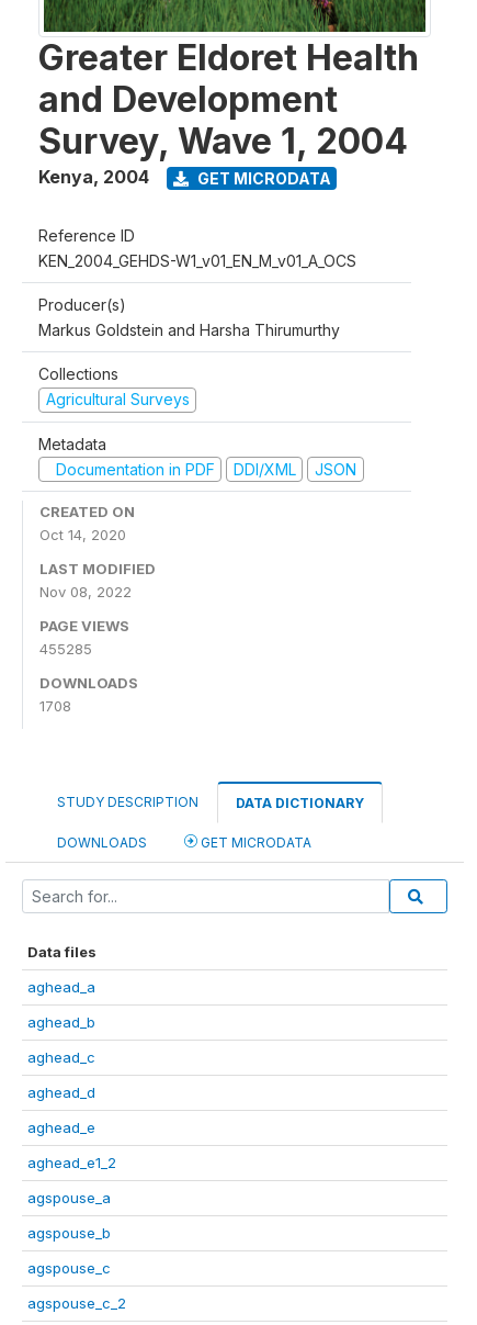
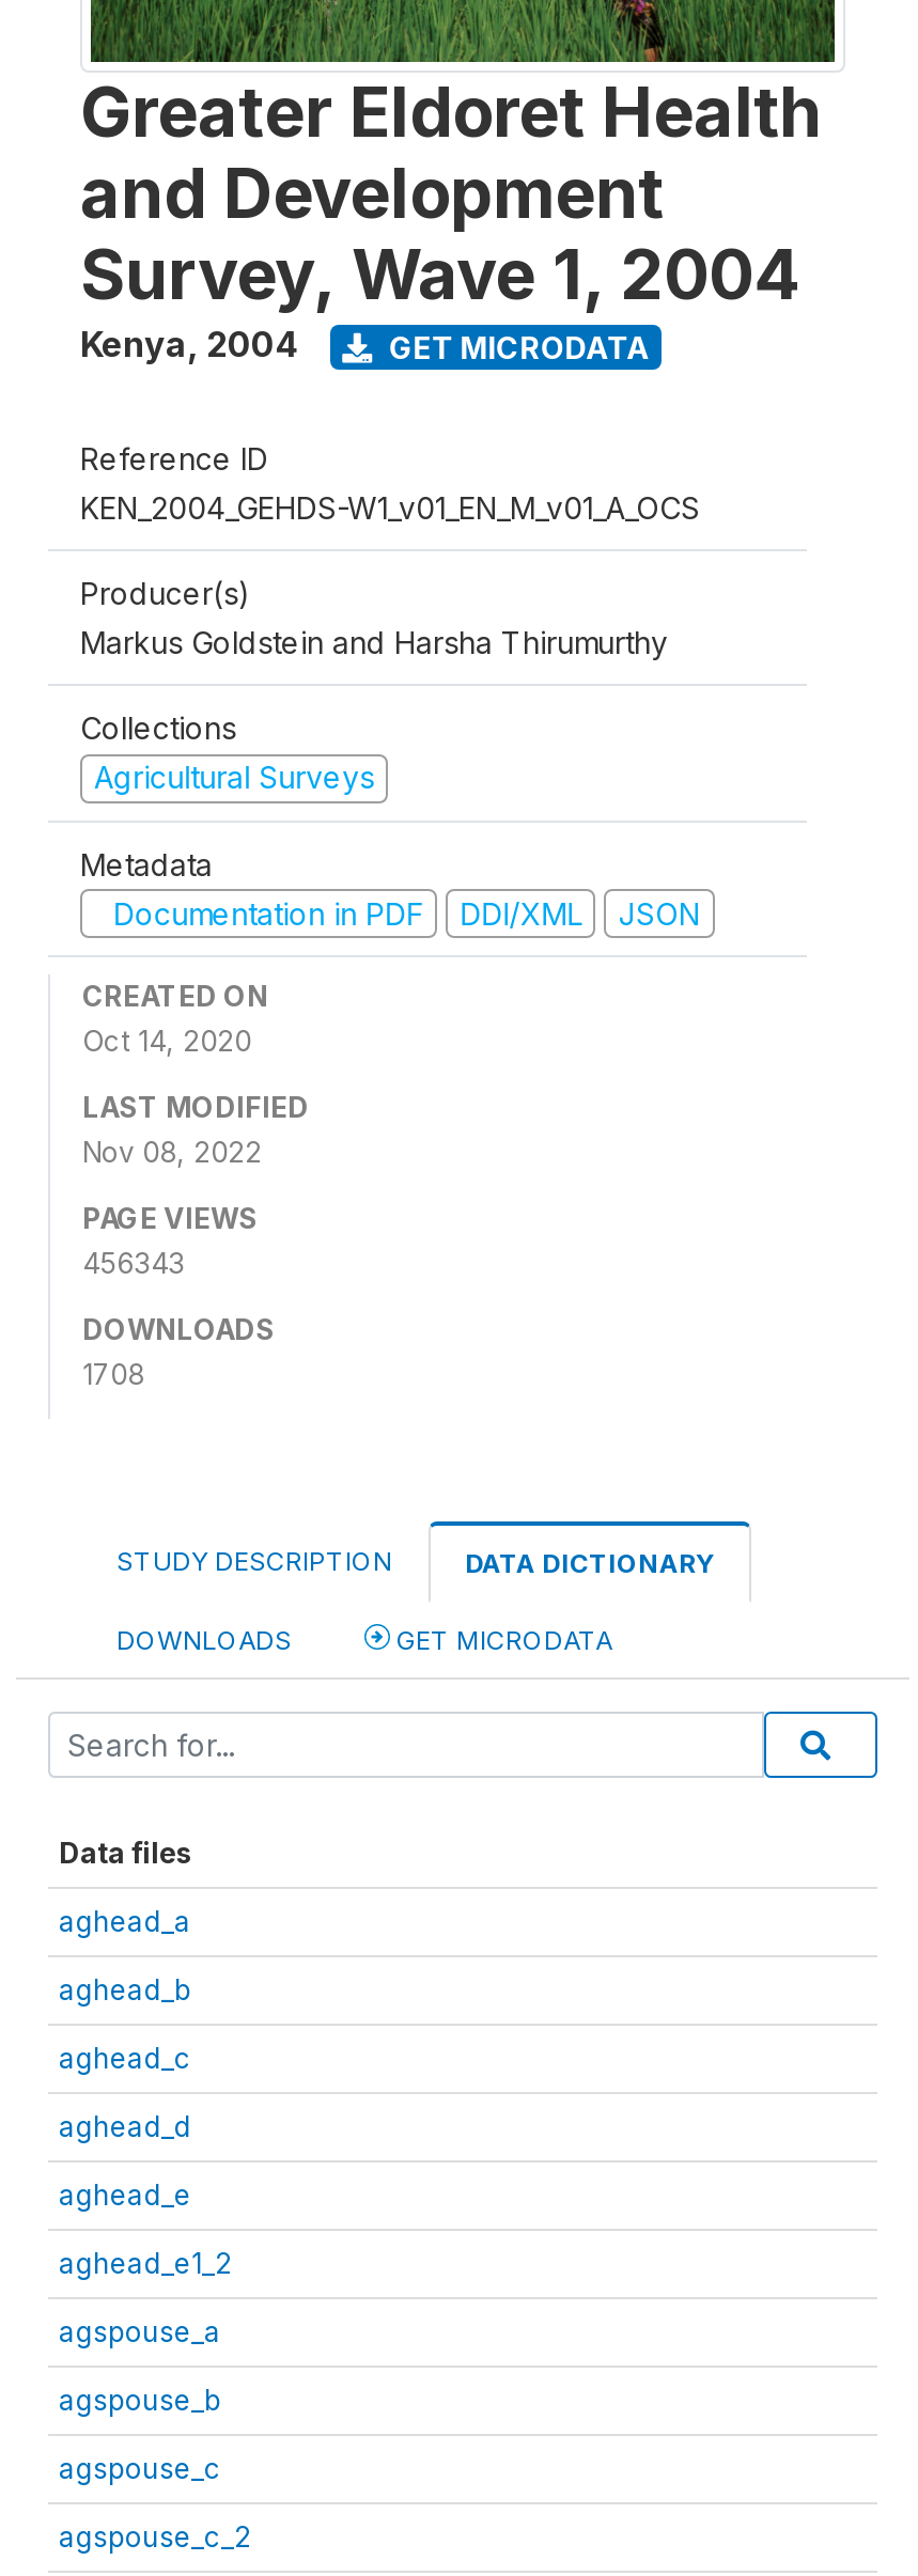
- 455285
+ 456343
